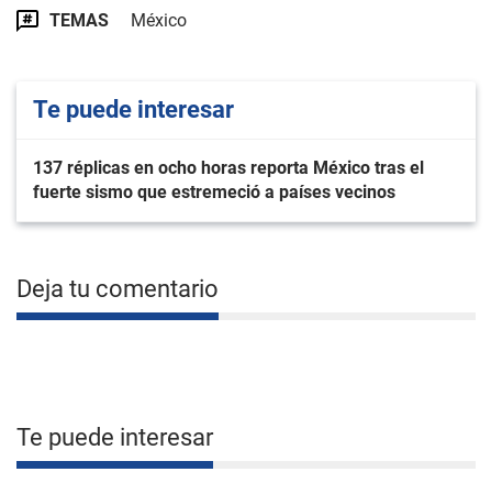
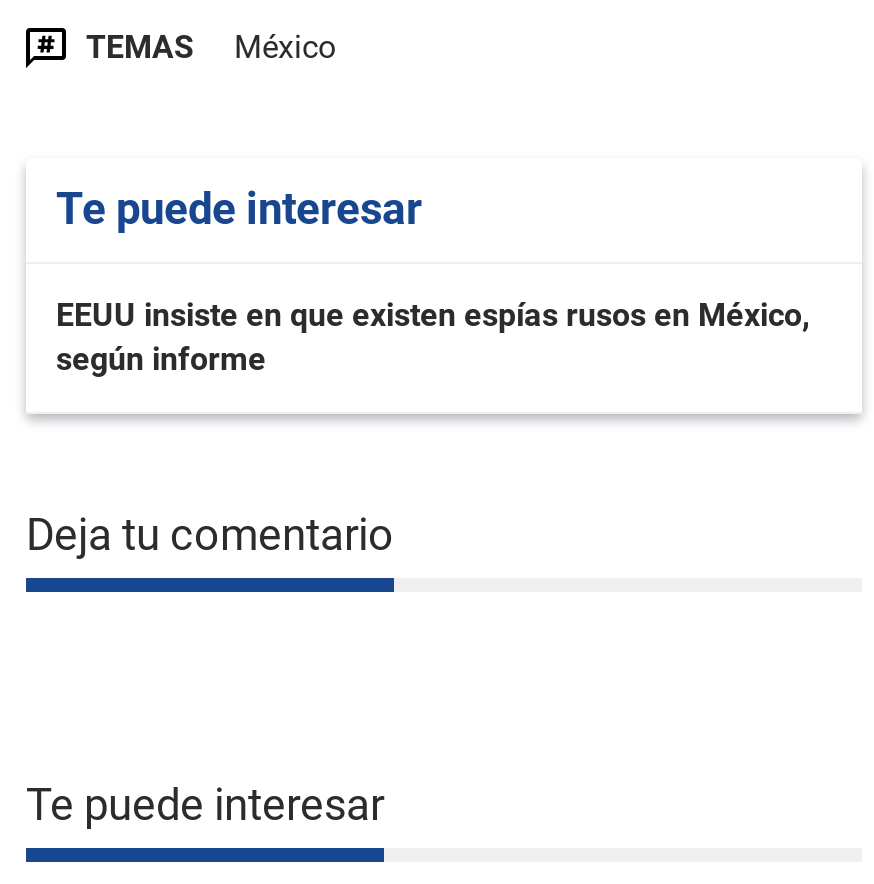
- 137 réplicas en ocho horas reporta México tras el
- fuerte sismo que estremeció a países vecinos
+ EEUU insiste en que existen espías rusos en México,
+ según informe
